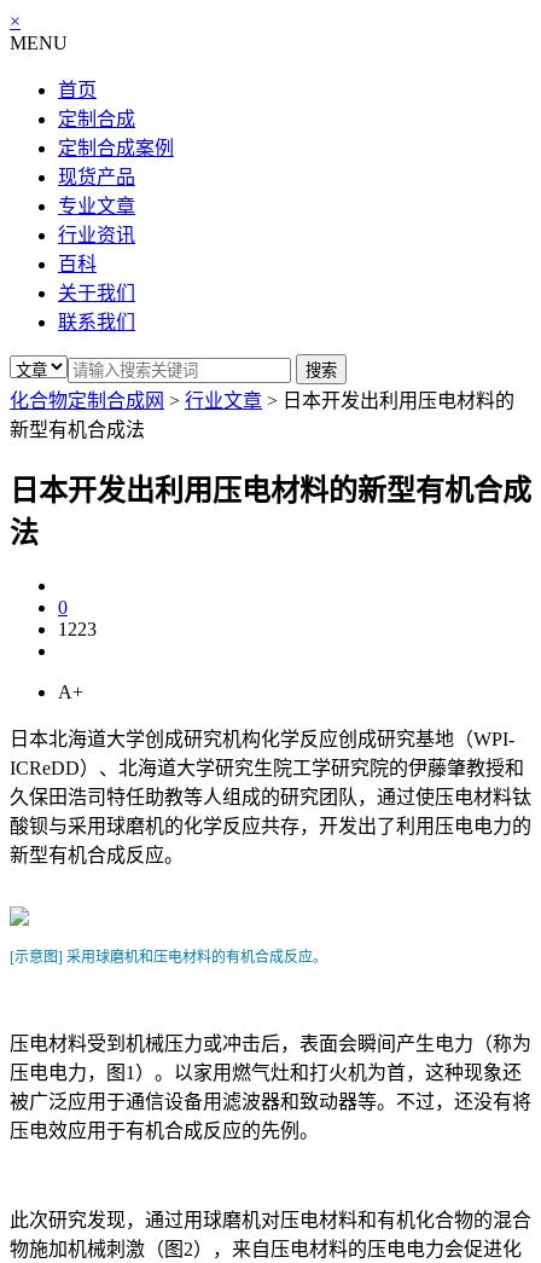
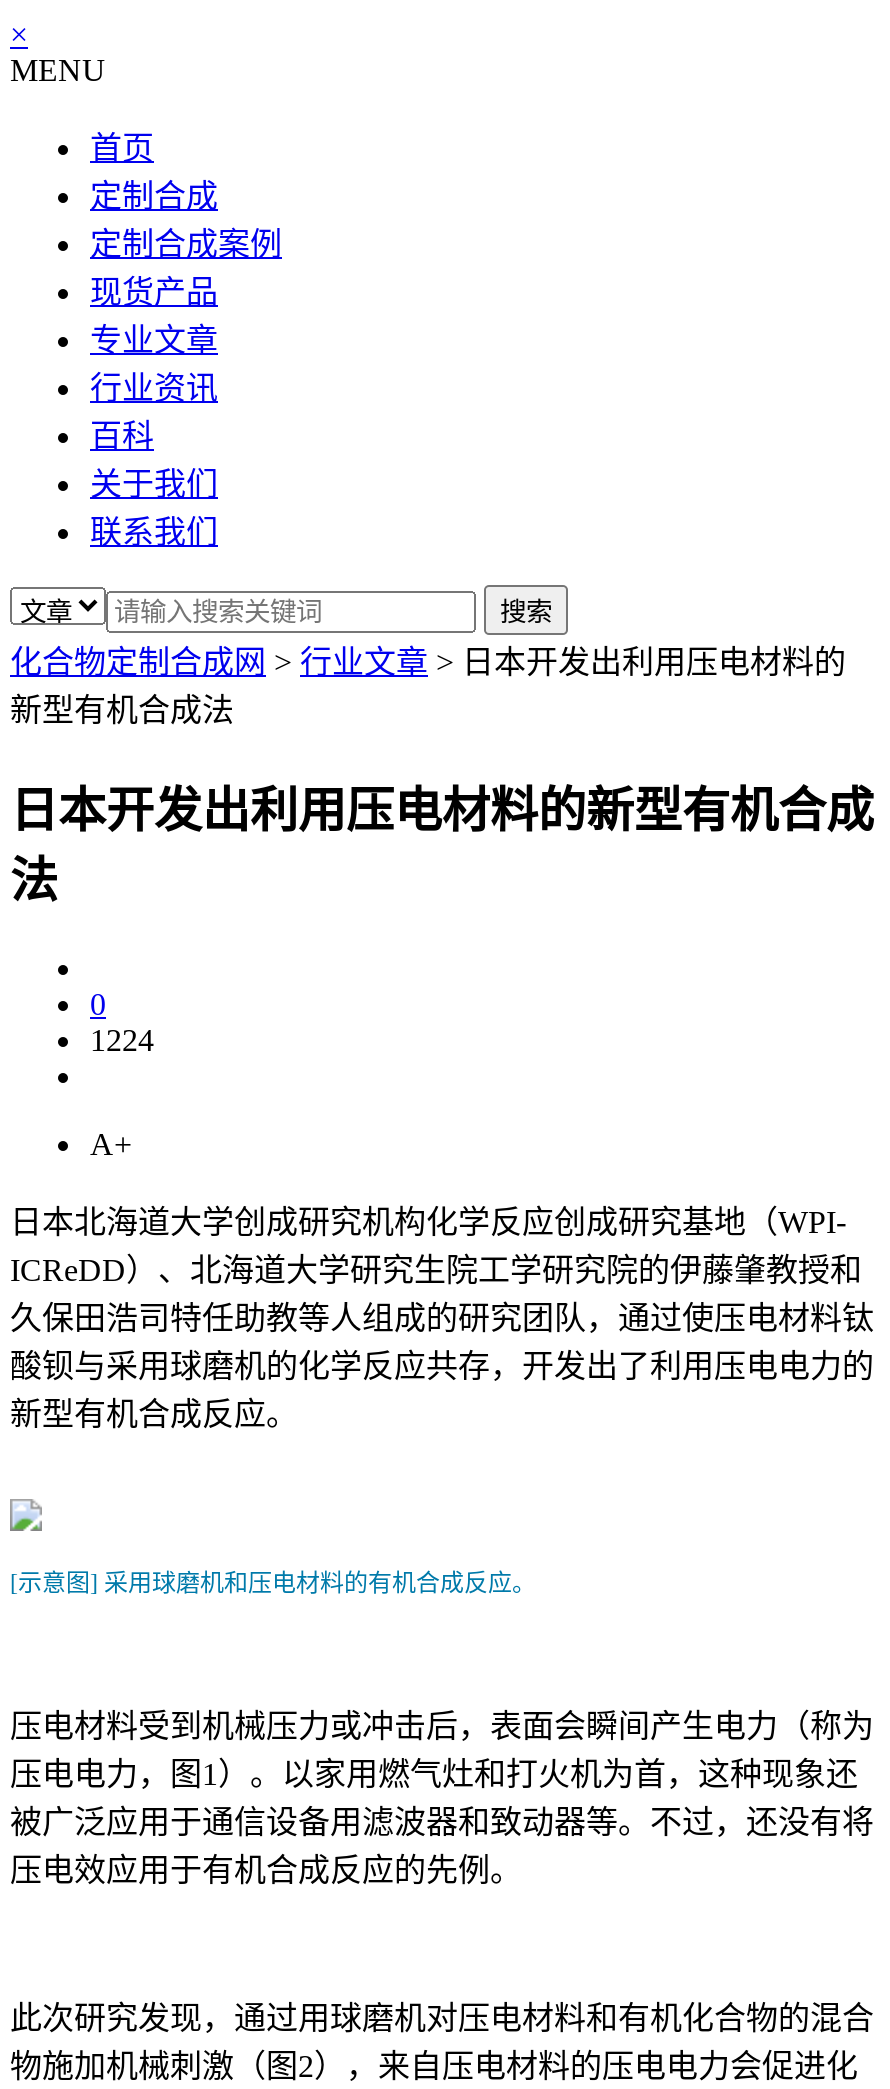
- 1223
+ 1224
